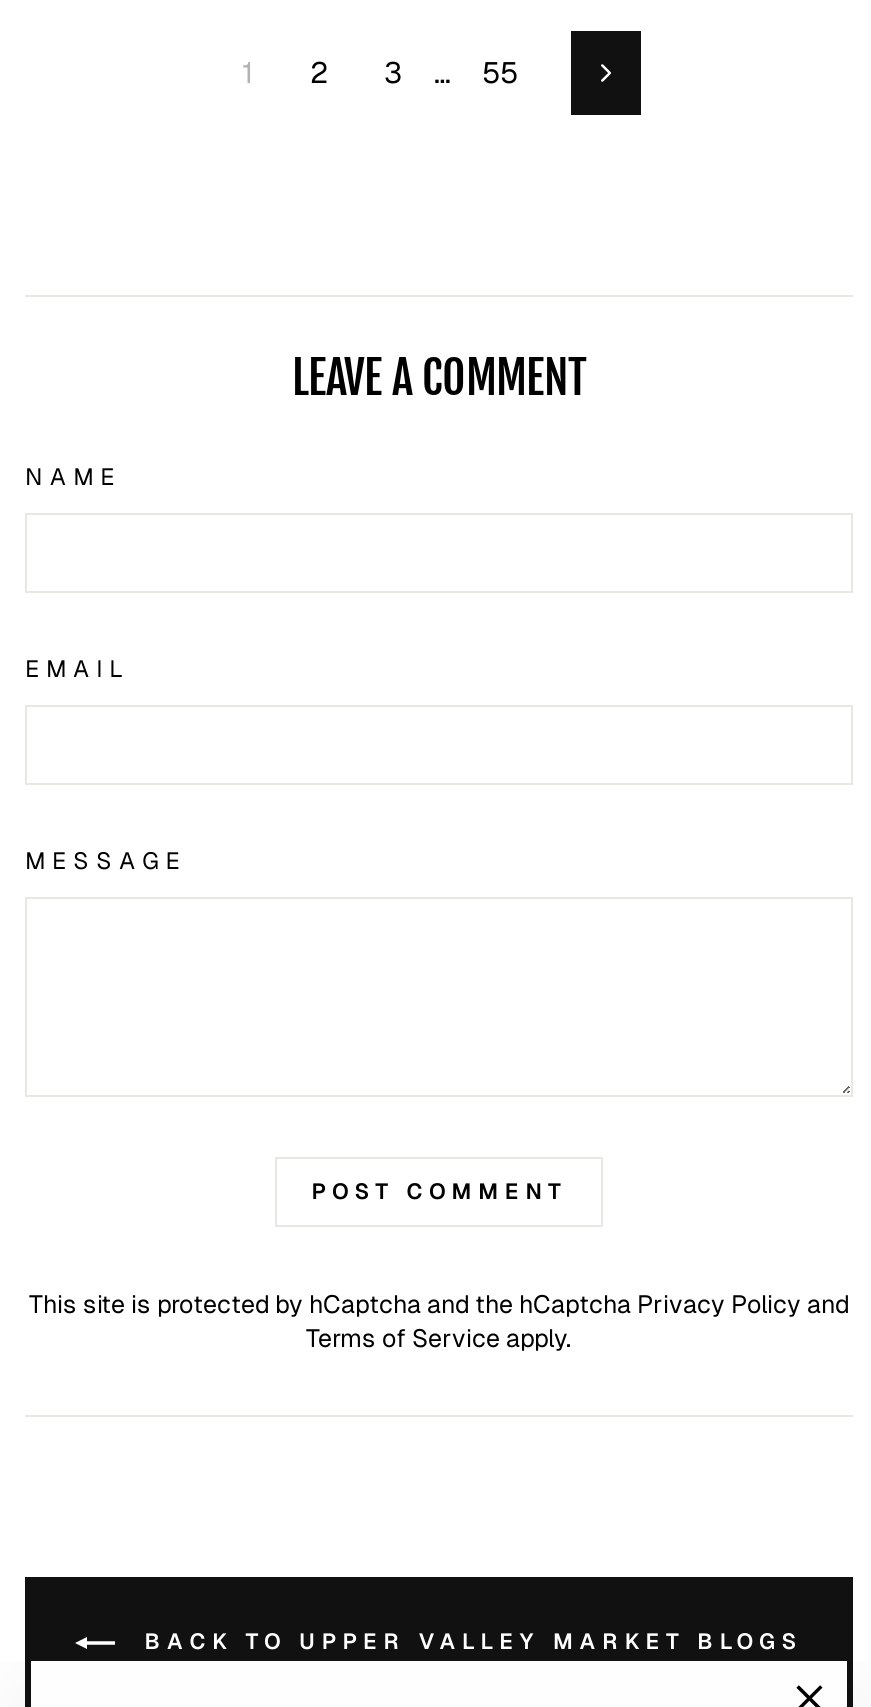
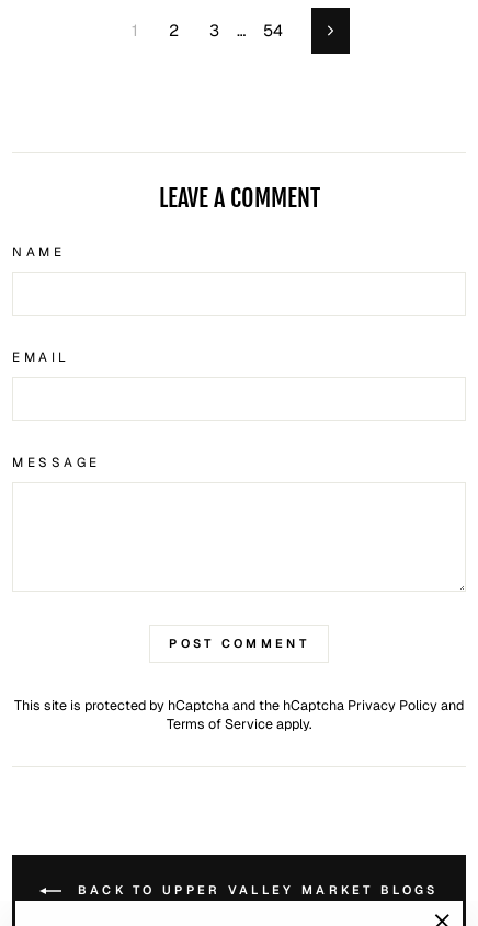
- 55
+ 54
